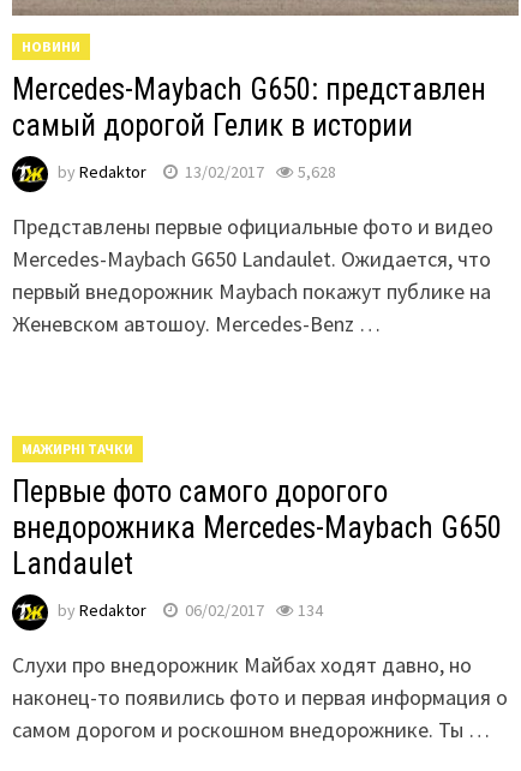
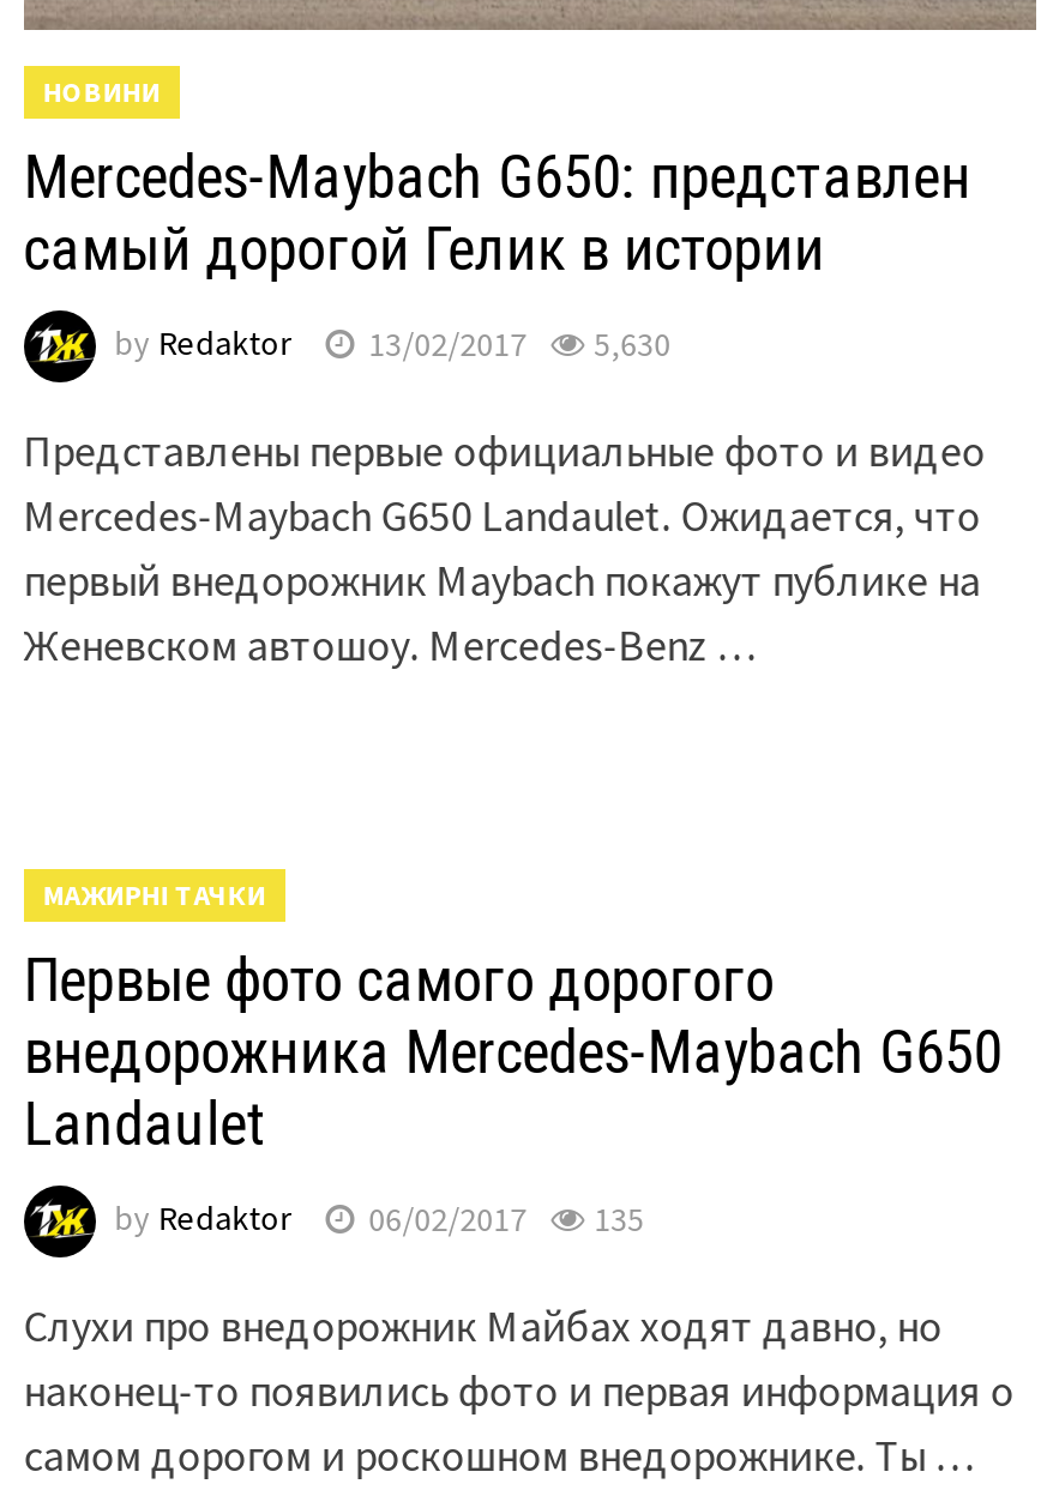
- by Redaktor 13/02/2017 5,628
+ by Redaktor 13/02/2017 5,630

- by Redaktor 06/02/2017 134
+ by Redaktor 06/02/2017 135
